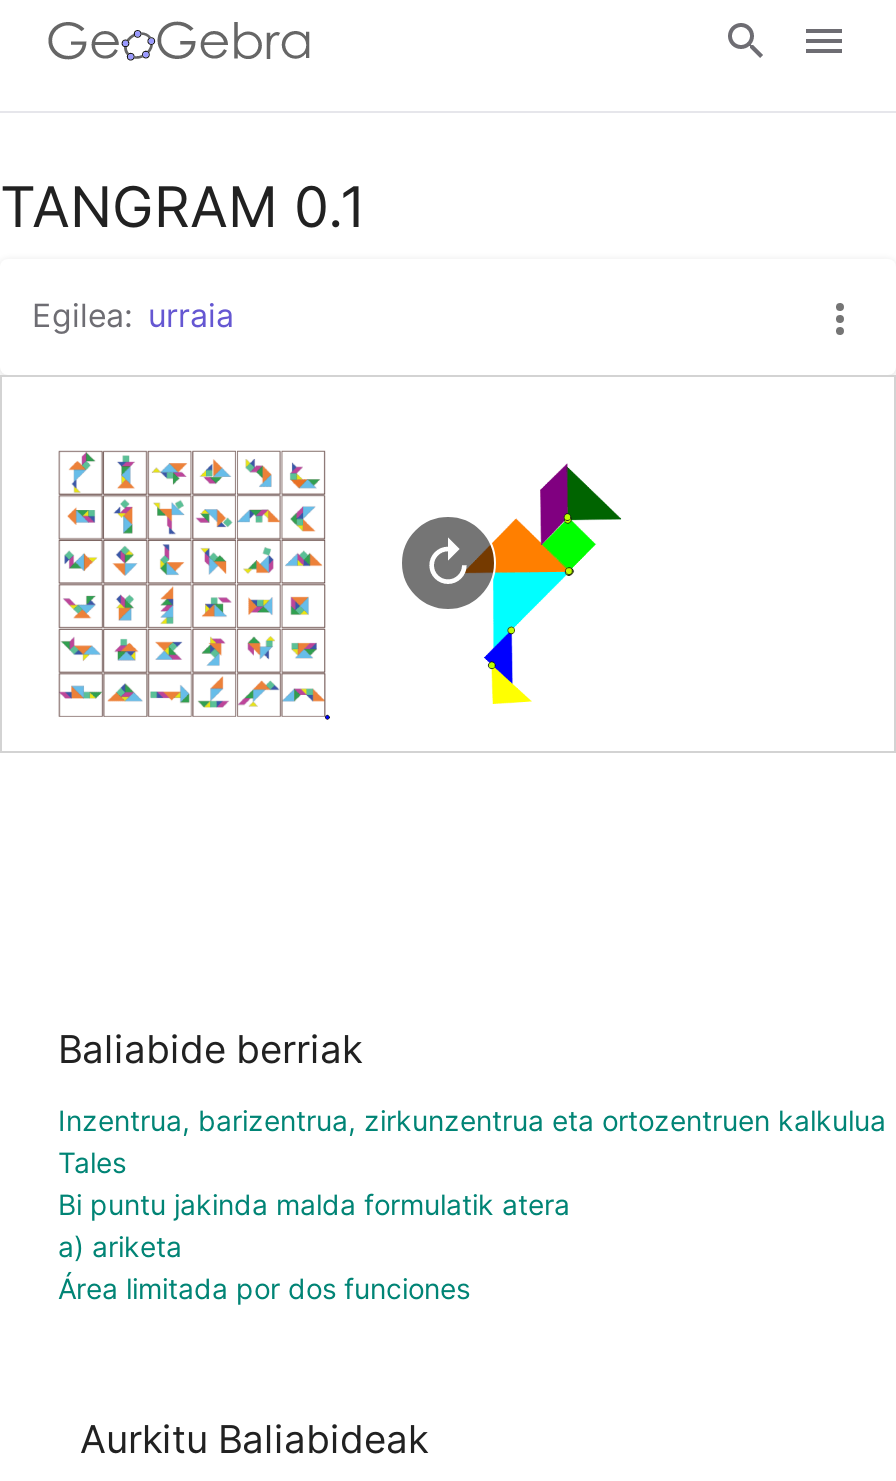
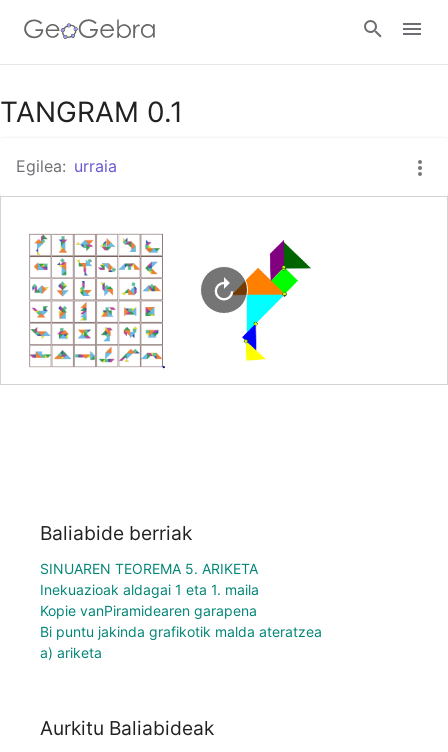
- Inzentrua, barizentrua, zirkunzentrua eta ortozentruen kalkulua
- Tales
- Bi puntu jakinda malda formulatik atera
+ SINUAREN TEOREMA 5. ARIKETA
+ Inekuazioak aldagai 1 eta 1. maila
+ Kopie vanPiramidearen garapena
+ Bi puntu jakinda grafikotik malda ateratzea

moved down: a) ariketa

- Área limitada por dos funciones
